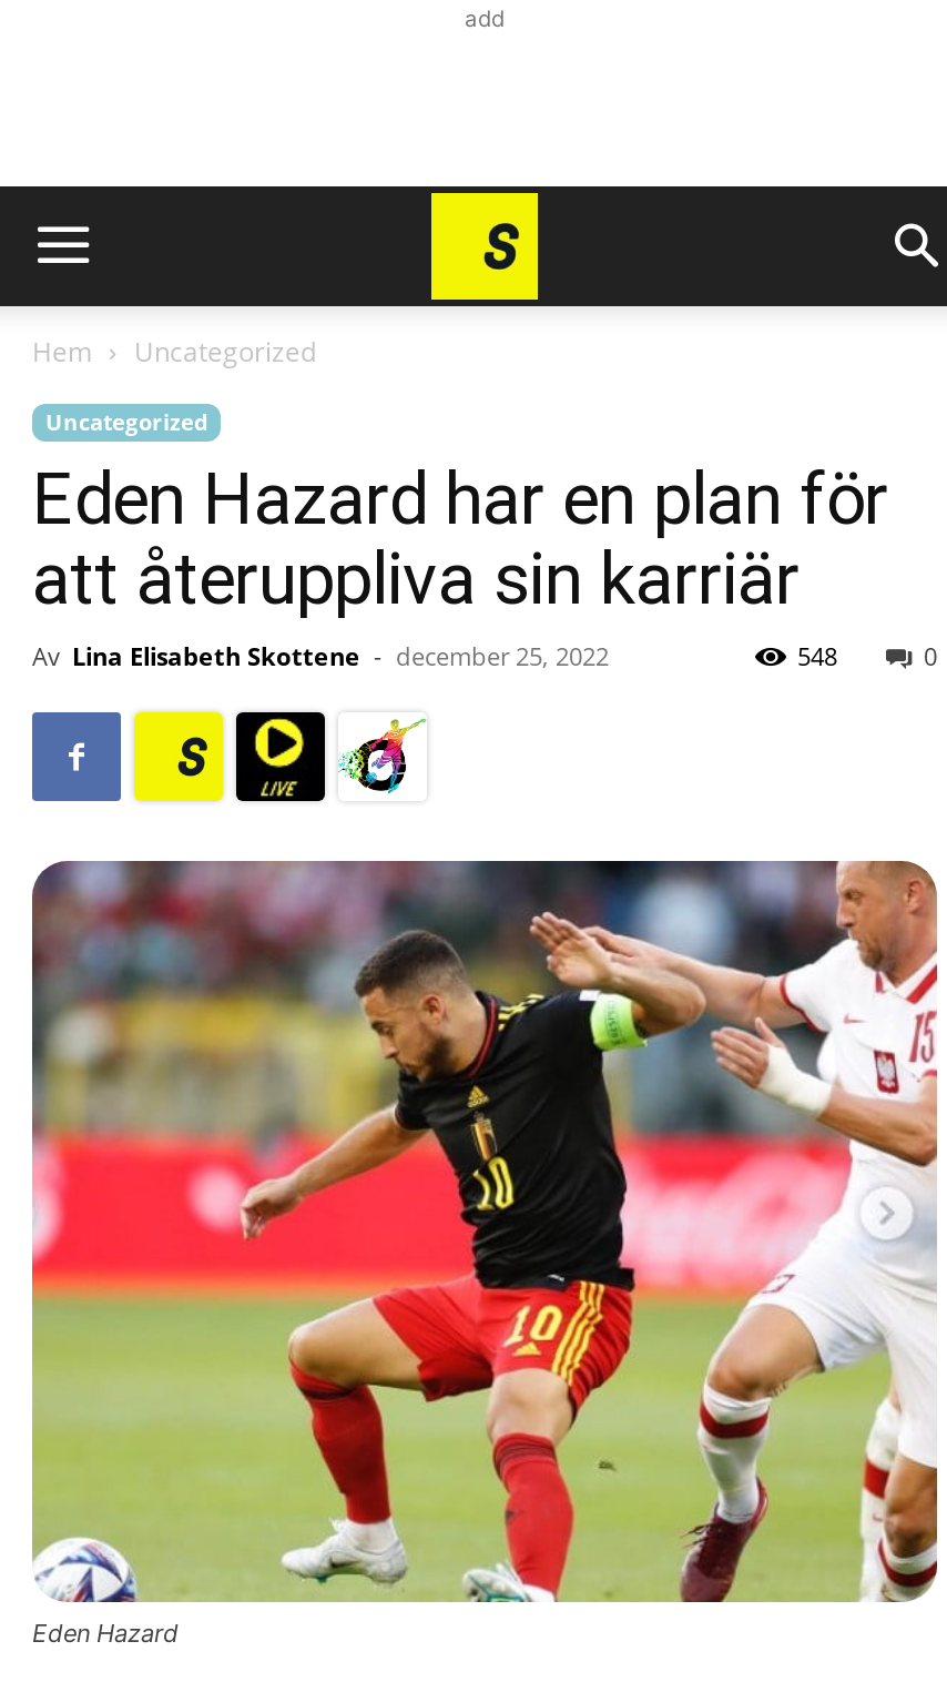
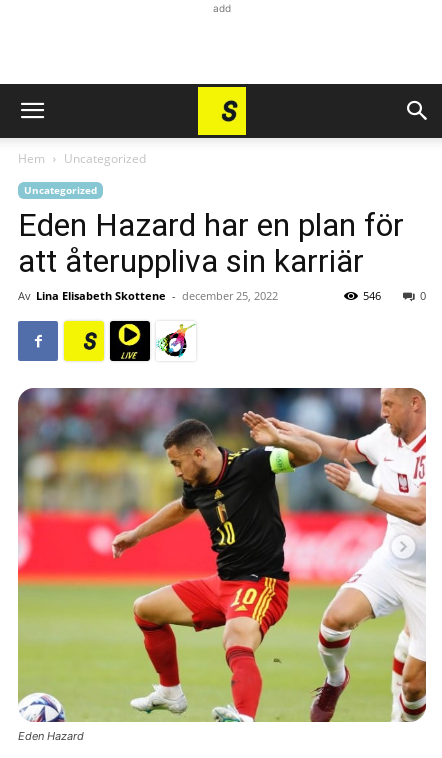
- 548
+ 546
